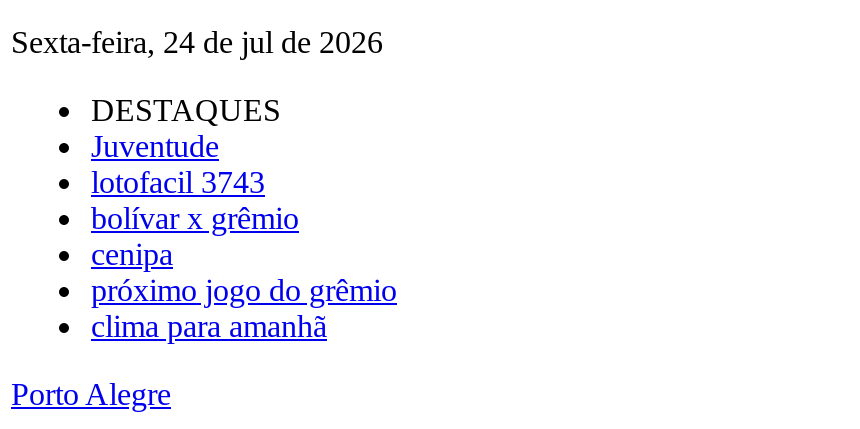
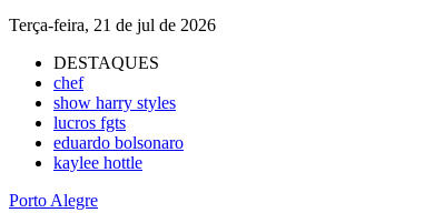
- Sexta-feira, 24 de jul de 2026
+ Terça-feira, 21 de jul de 2026

- Juventude
- lotofacil 3743
- bolívar x grêmio
- cenipa
- próximo jogo do grêmio
- clima para amanhã
+ chef
+ show harry styles
+ lucros fgts
+ eduardo bolsonaro
+ kaylee hottle
